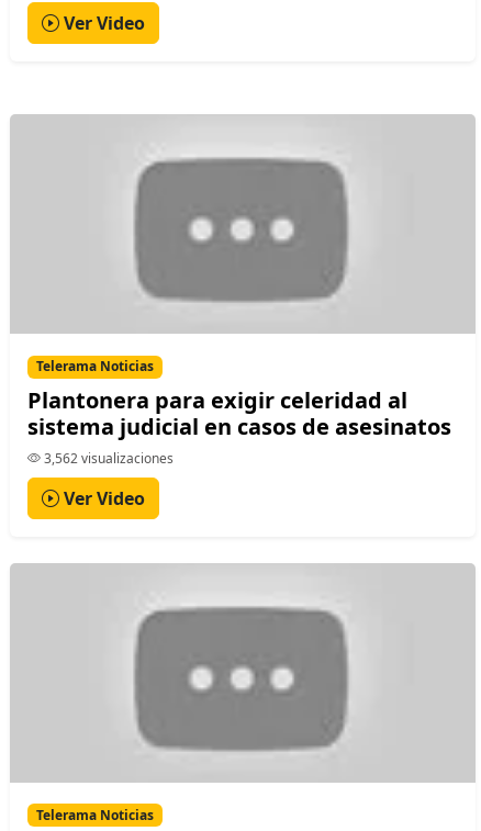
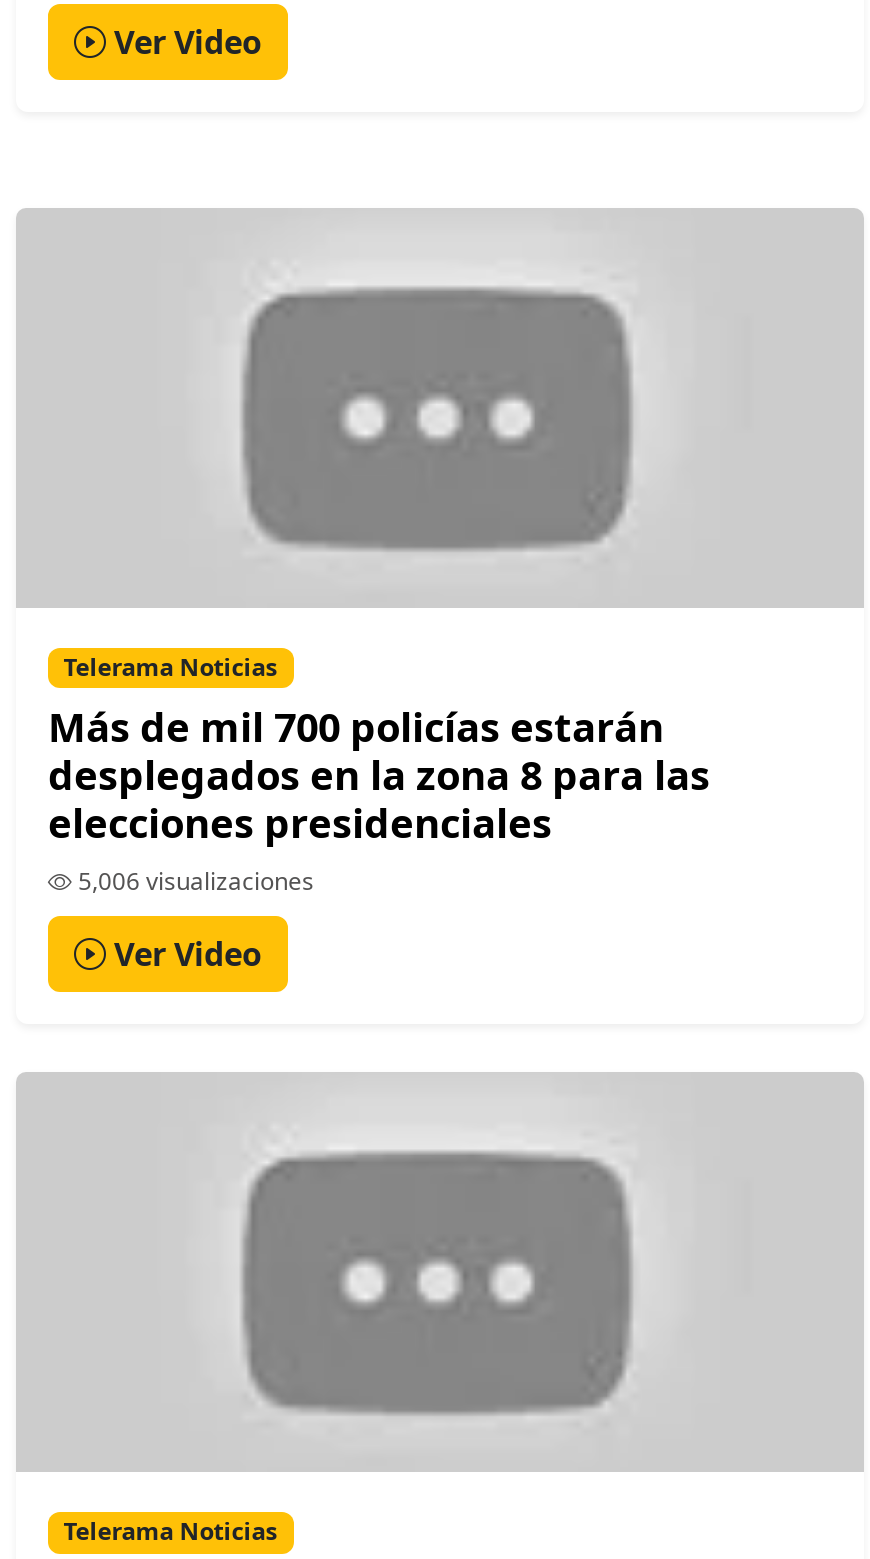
- Plantonera para exigir celeridad al
- sistema judicial en casos de asesinatos
- 3,562 visualizaciones
+ Más de mil 700 policías estarán
+ desplegados en la zona 8 para las
+ elecciones presidenciales
+ 5,006 visualizaciones
